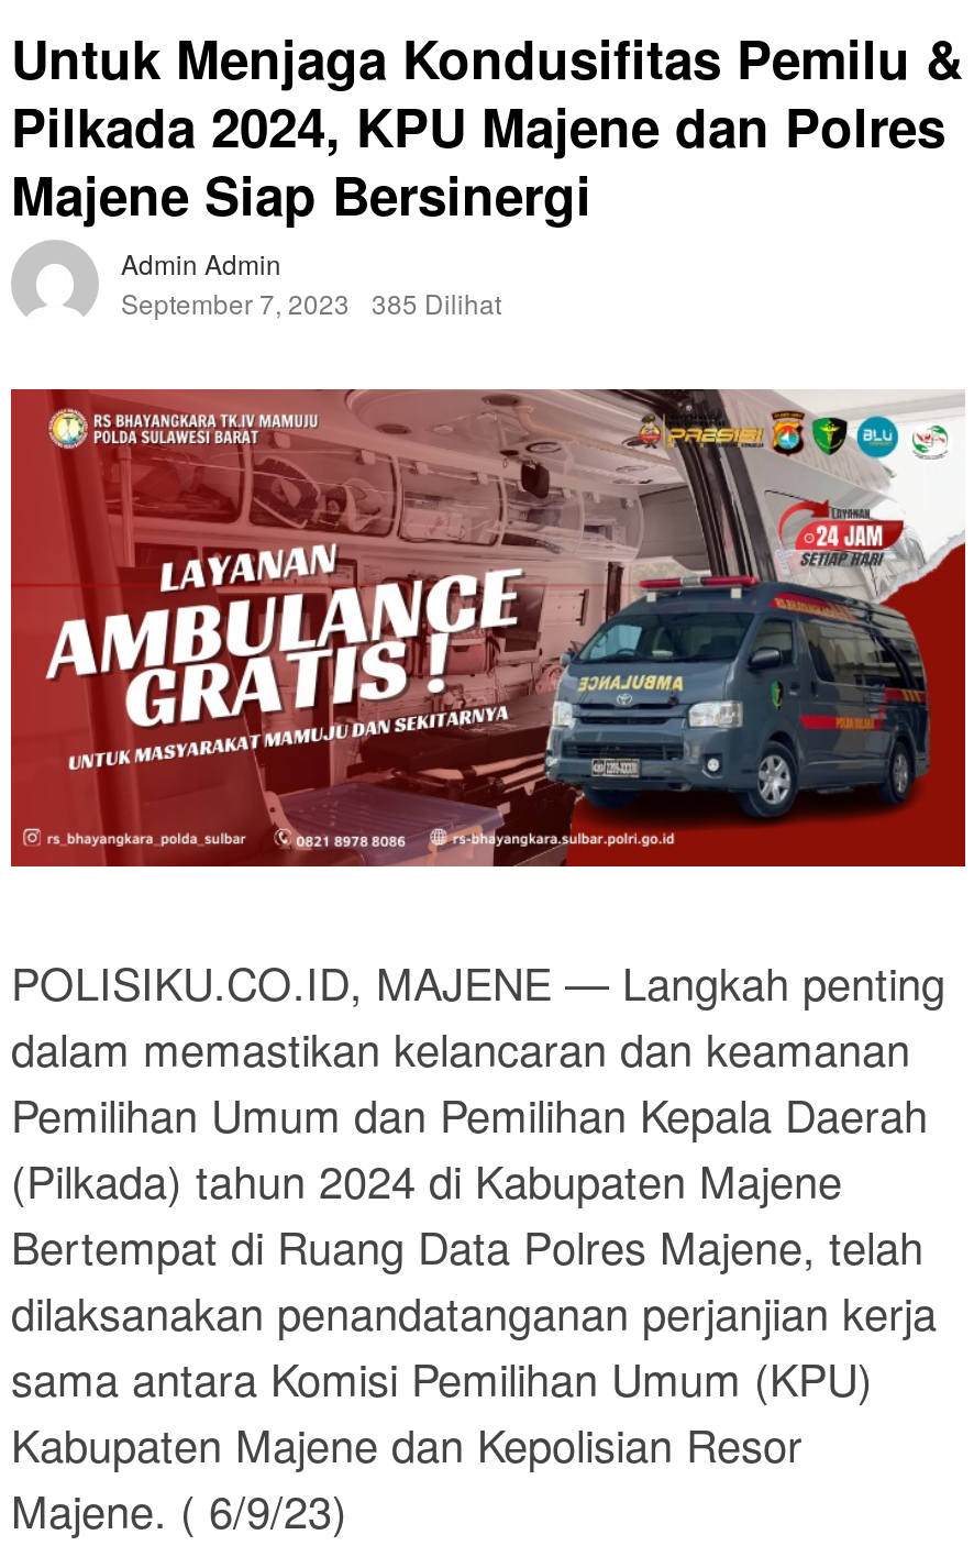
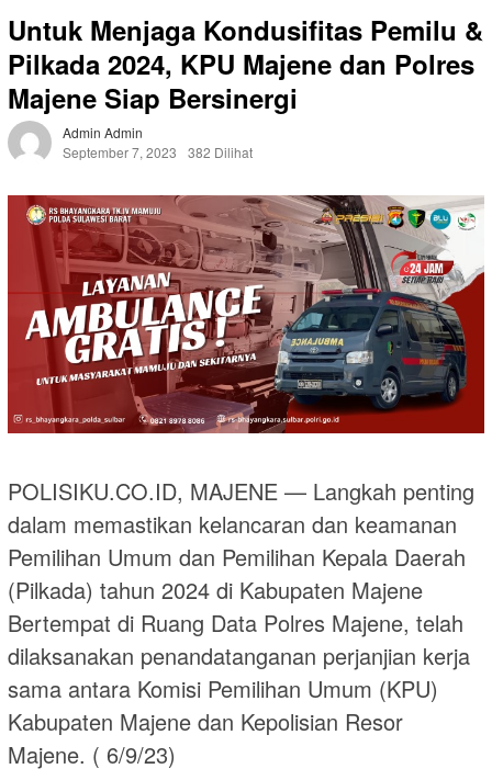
- September 7, 2023 385 Dilihat
+ September 7, 2023 382 Dilihat
